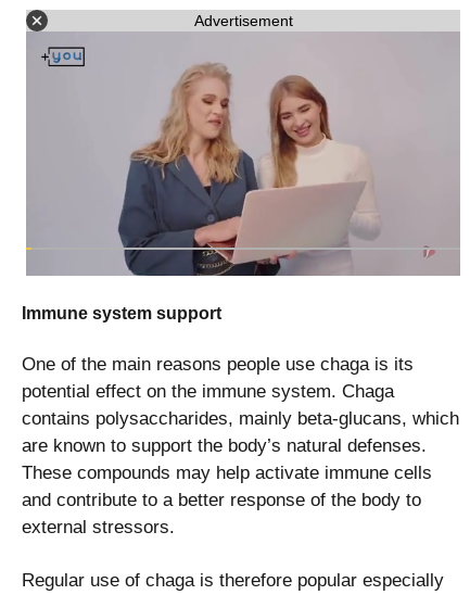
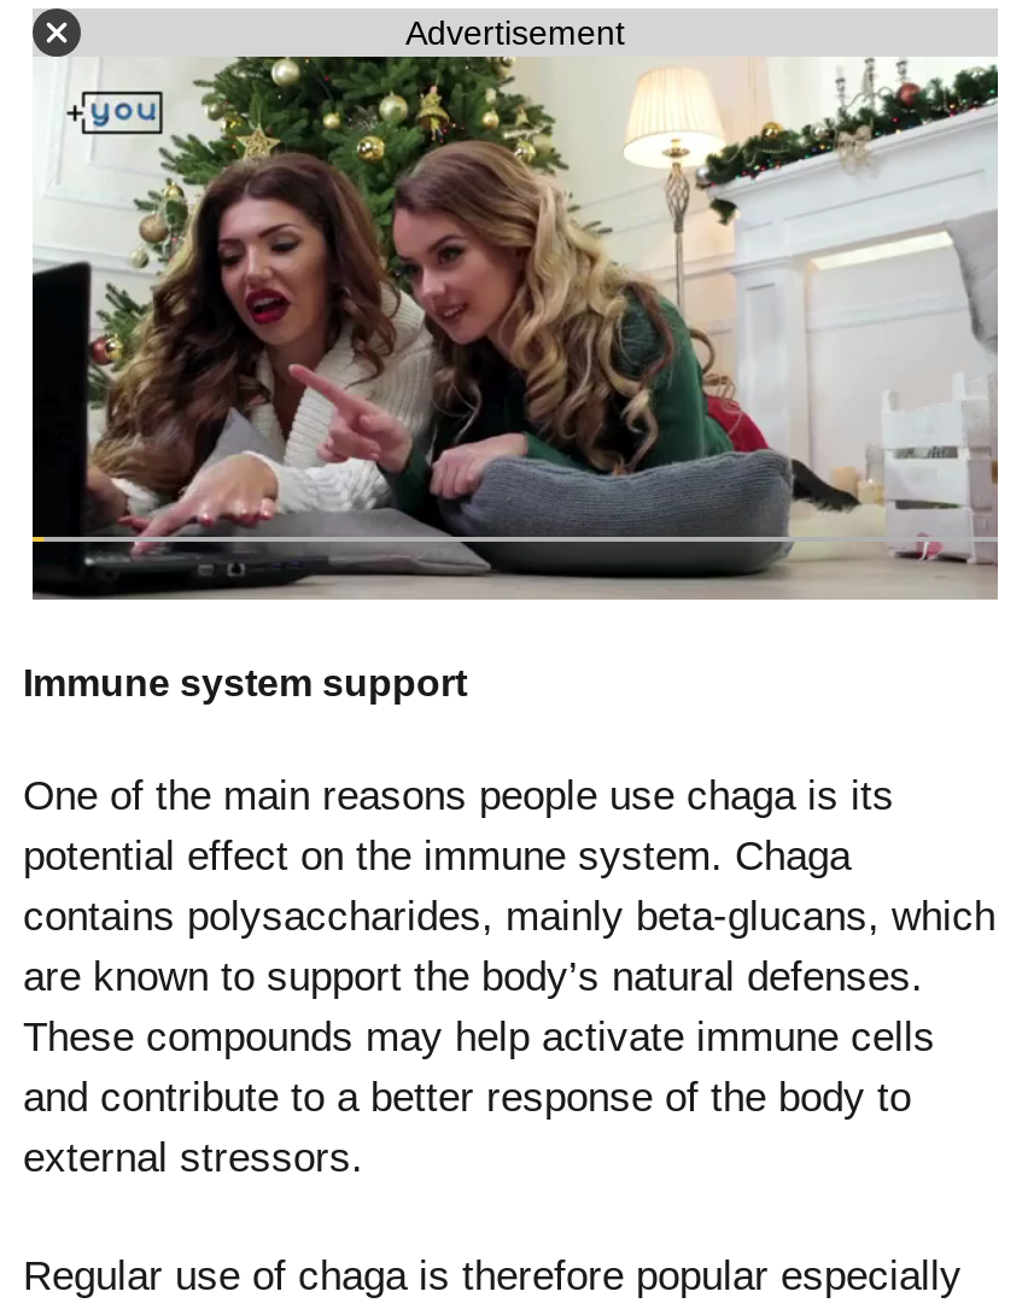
- [image]
+ [image]
